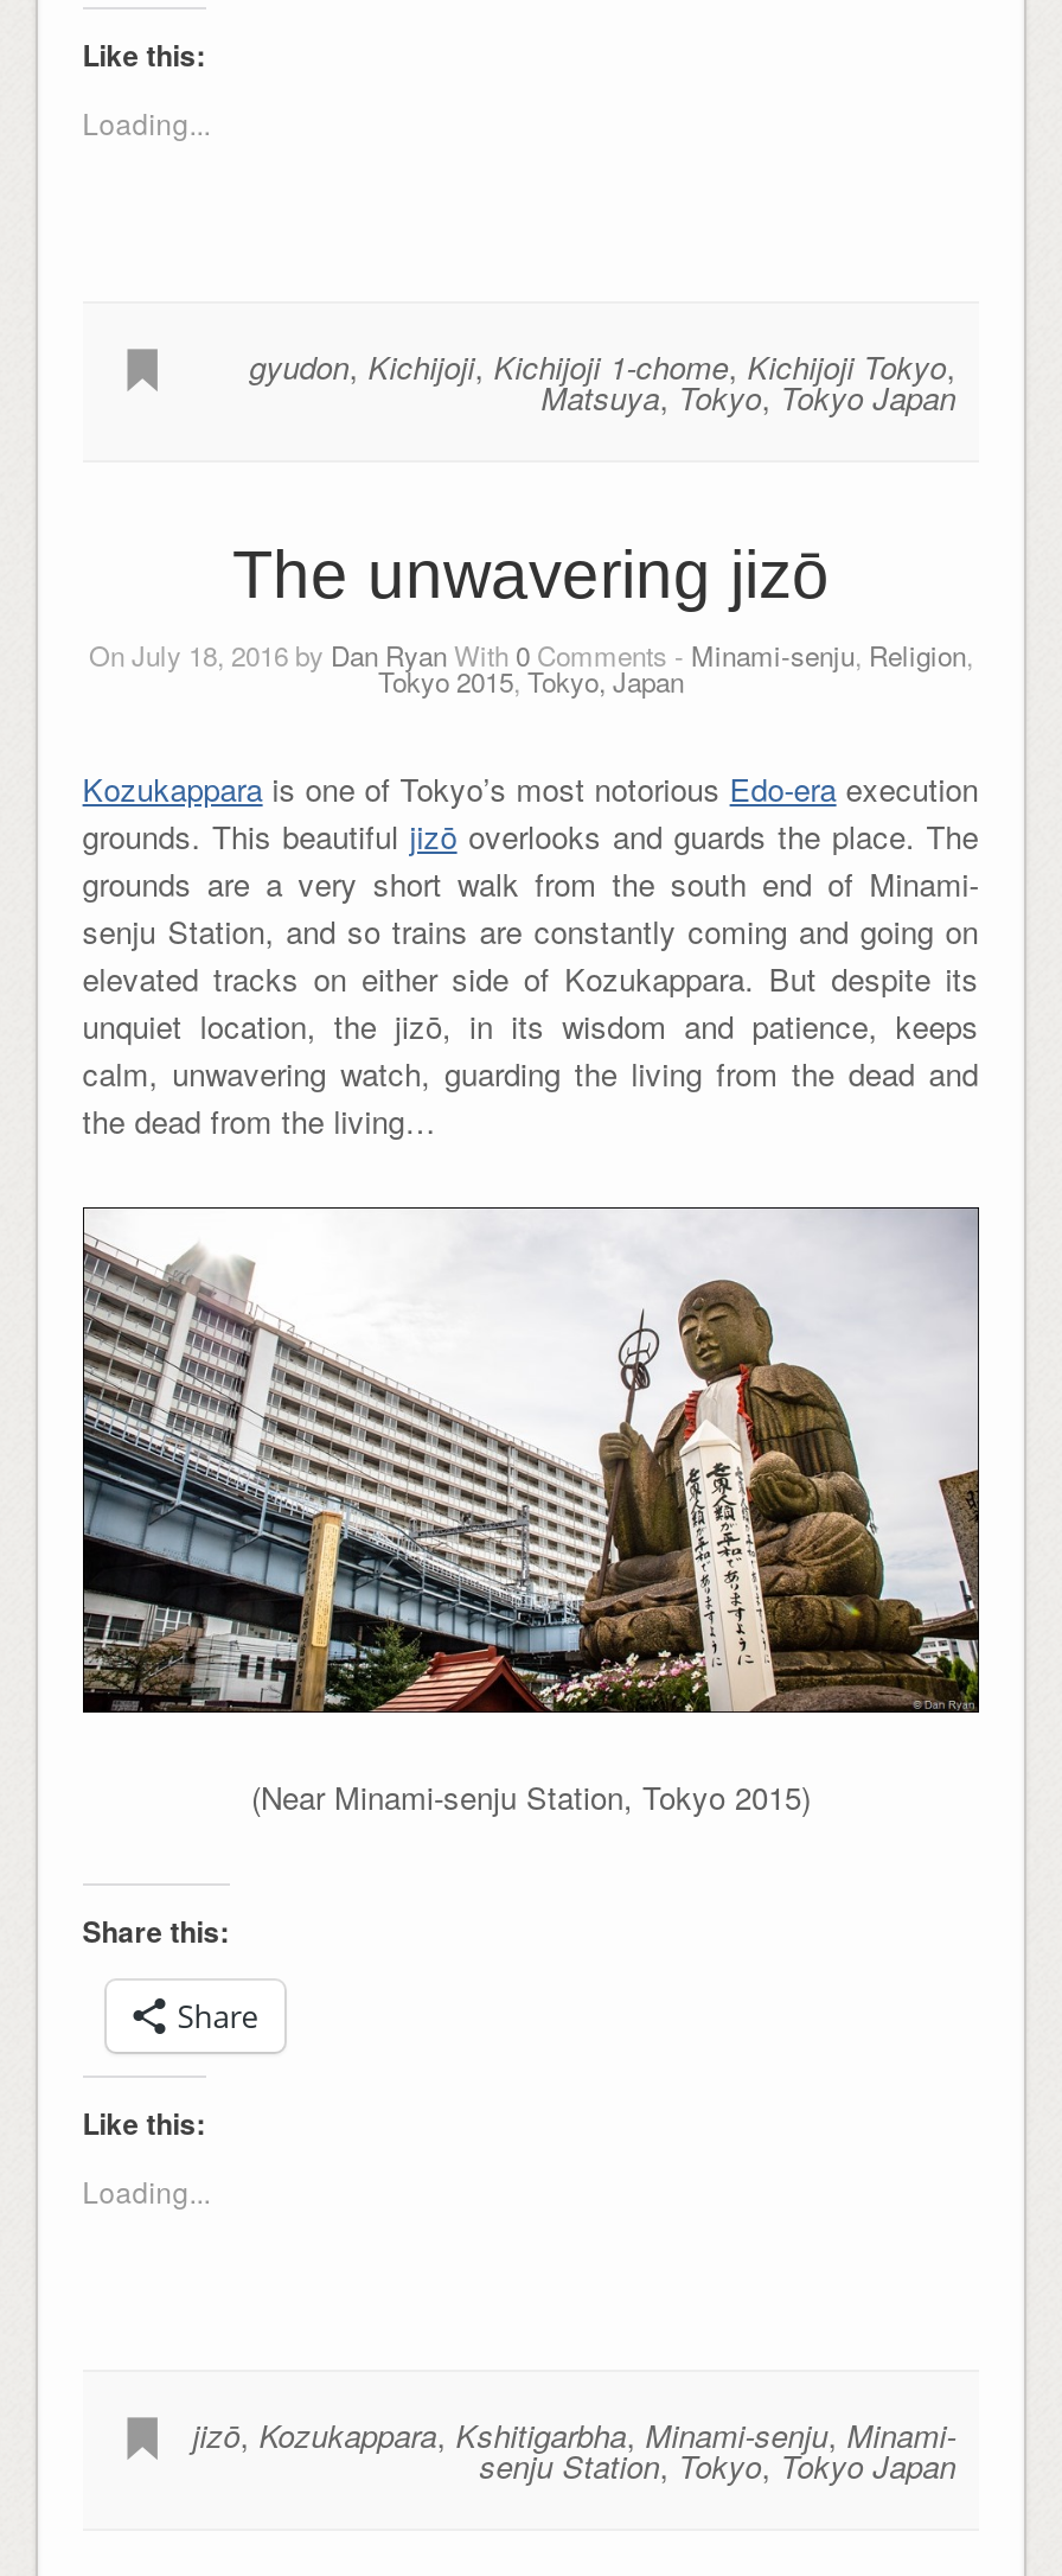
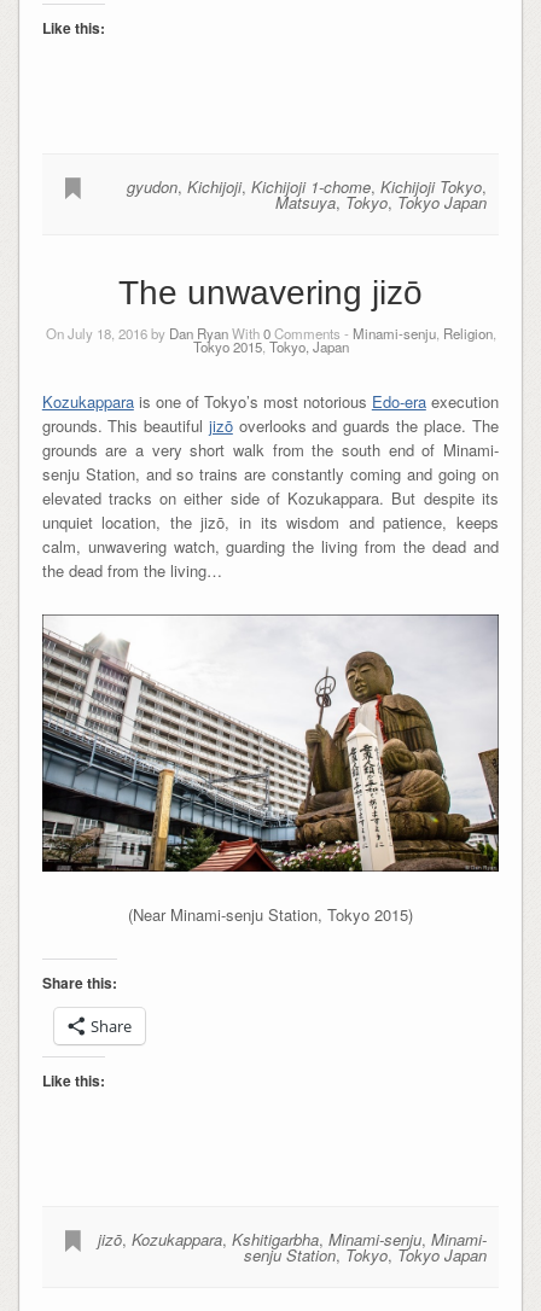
- Loading...

- Loading...
